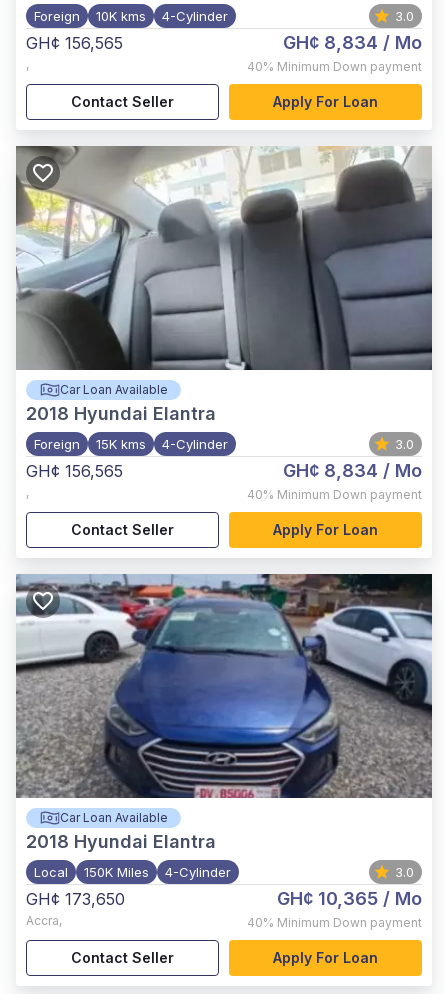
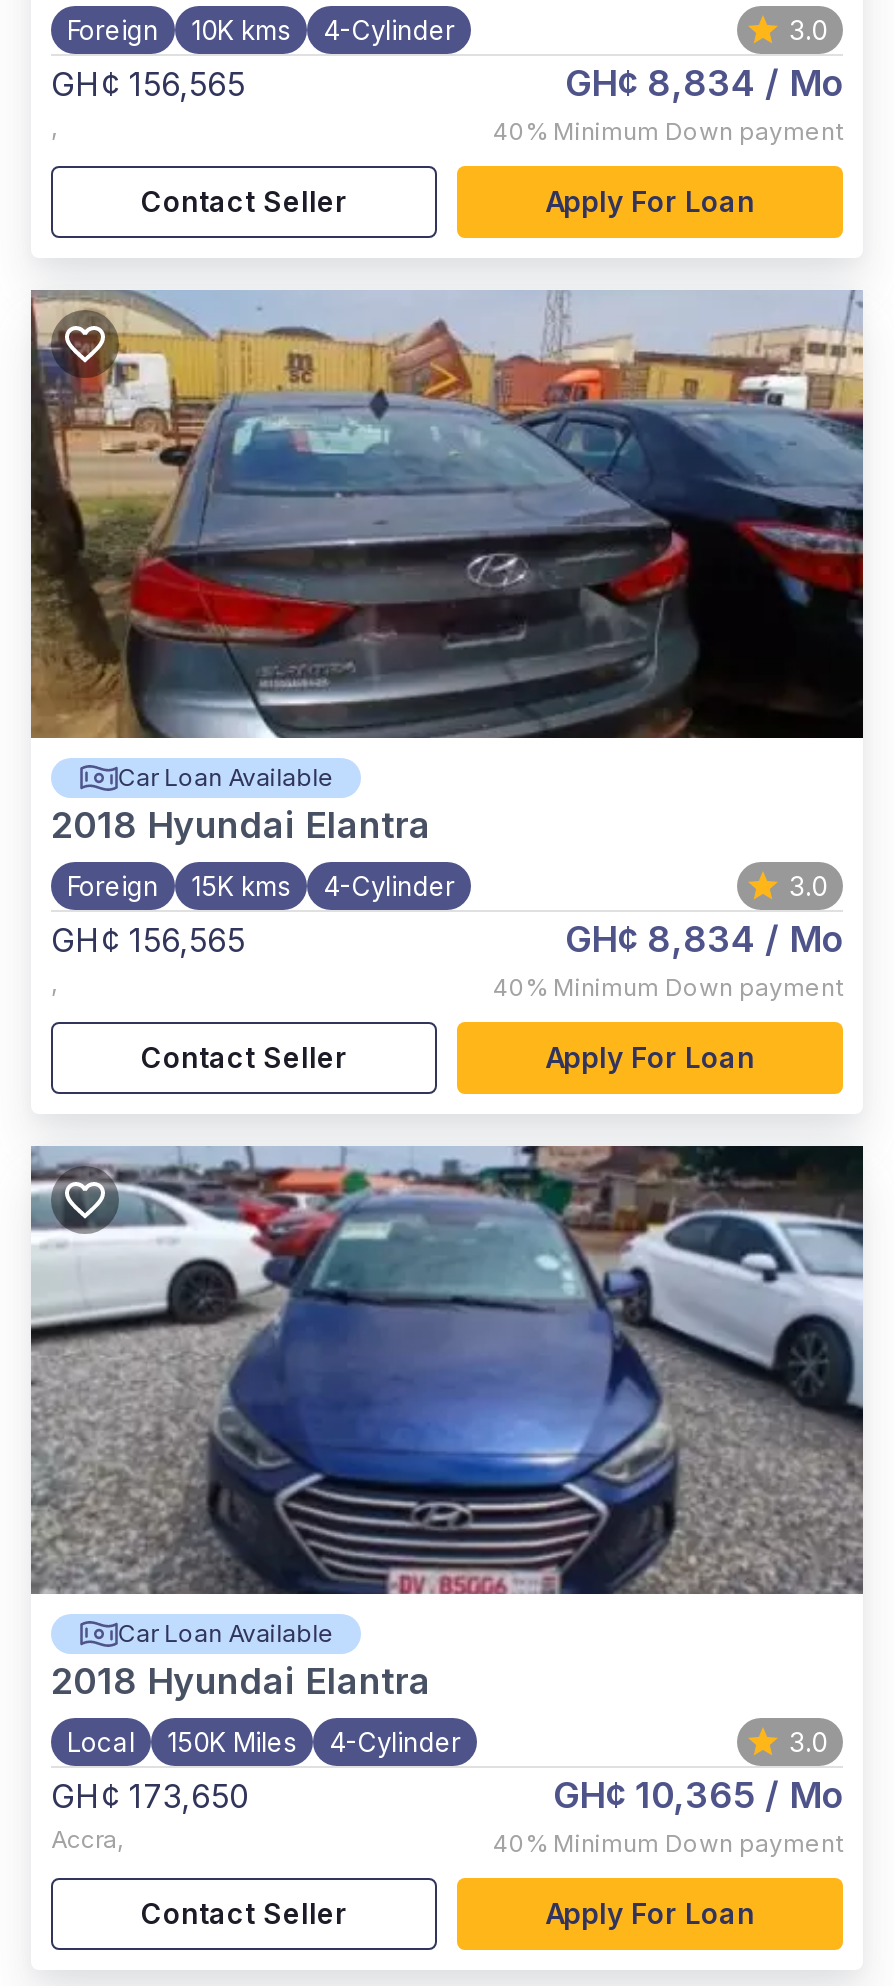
- [image]
+ [image]
